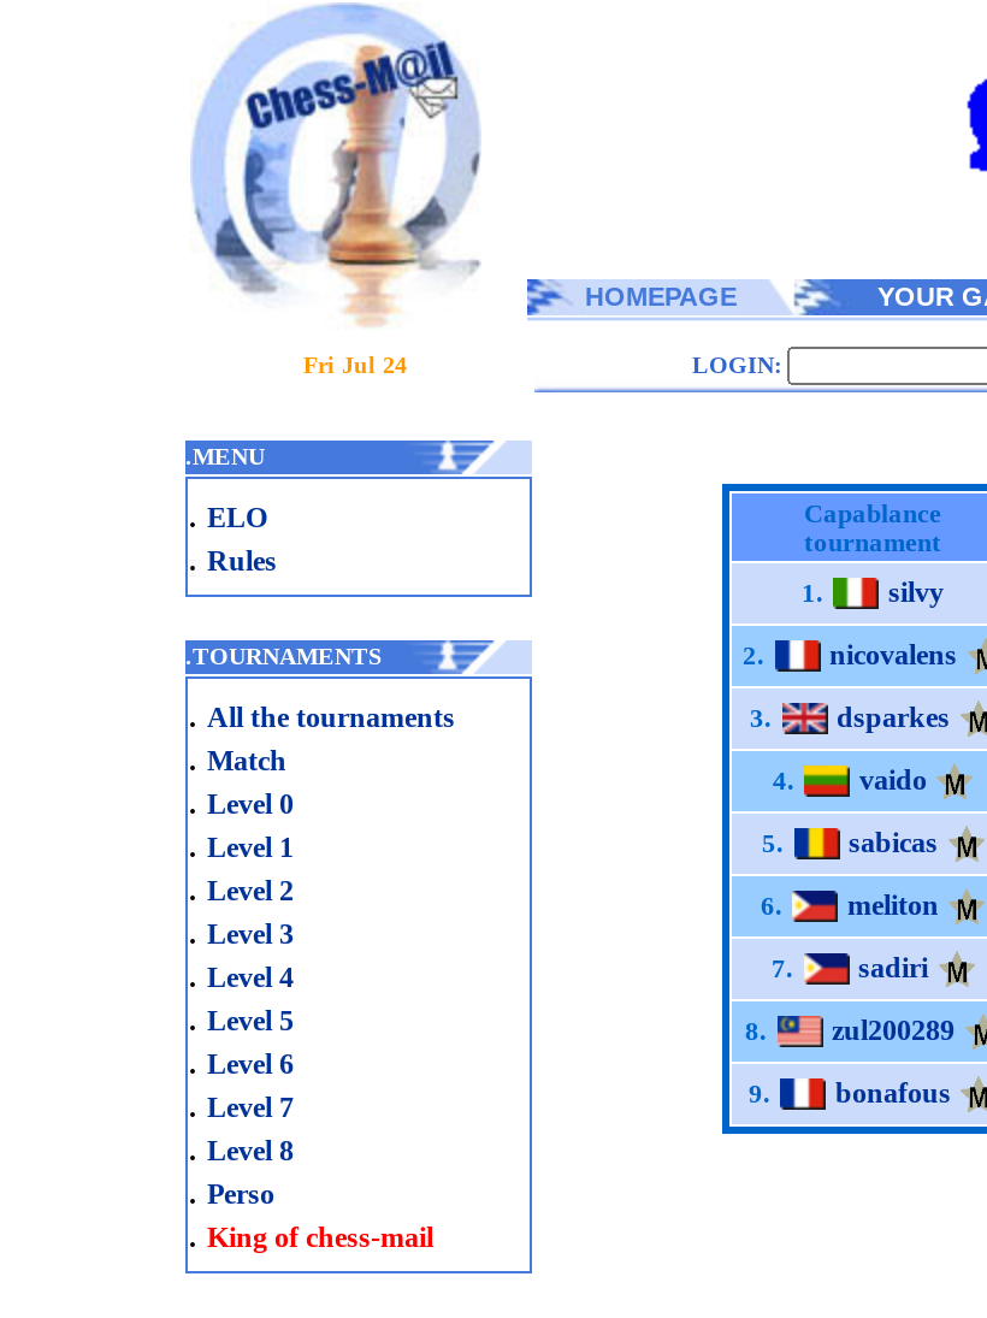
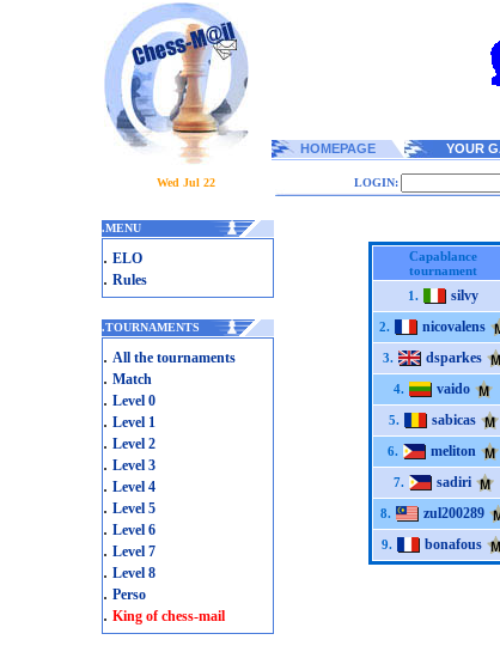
- Fri Jul 24
+ Wed Jul 22
